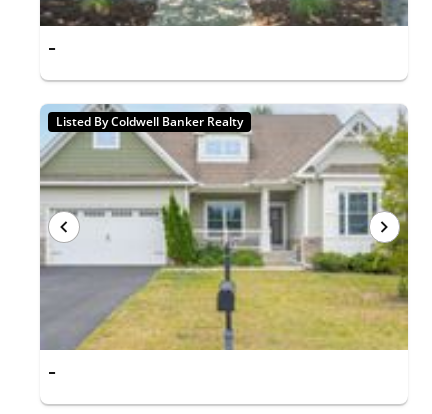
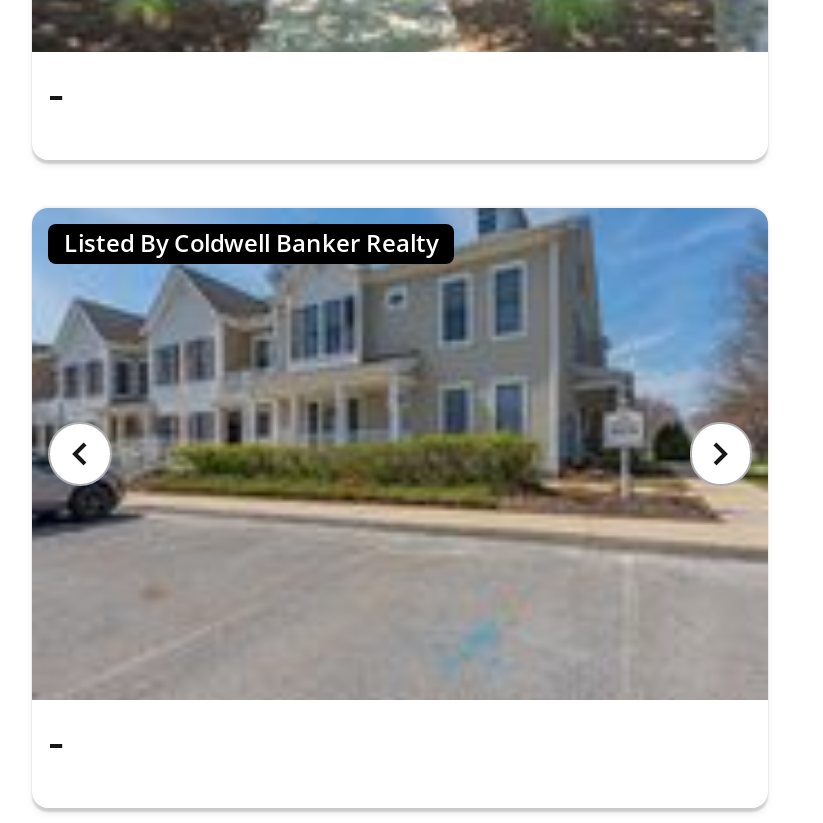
- [image]
+ [image]
